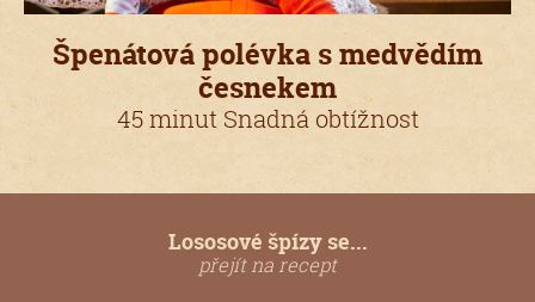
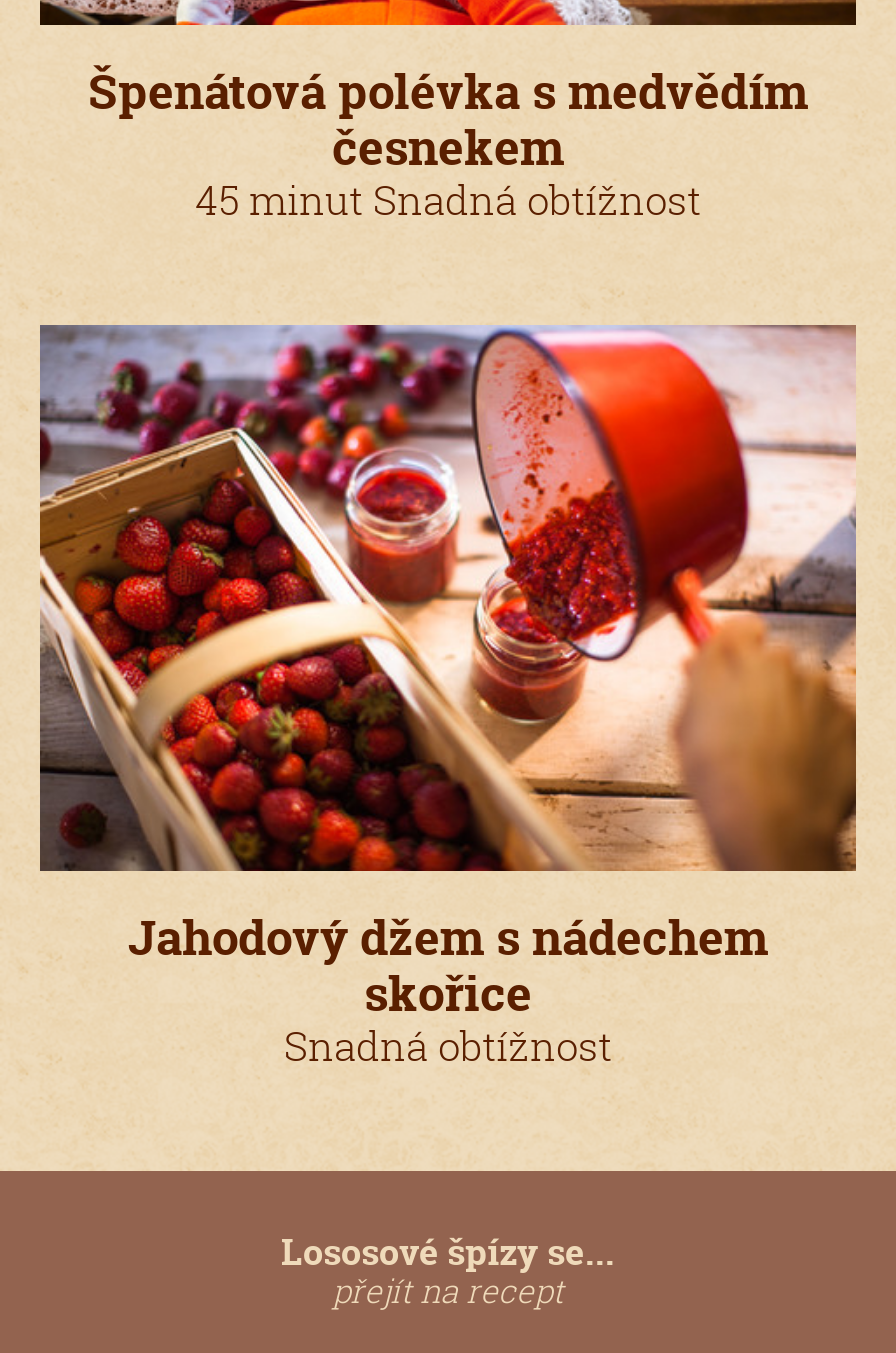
+ [image]
+ Jahodový džem s nádechem
+ skořice
+ Snadná obtížnost
